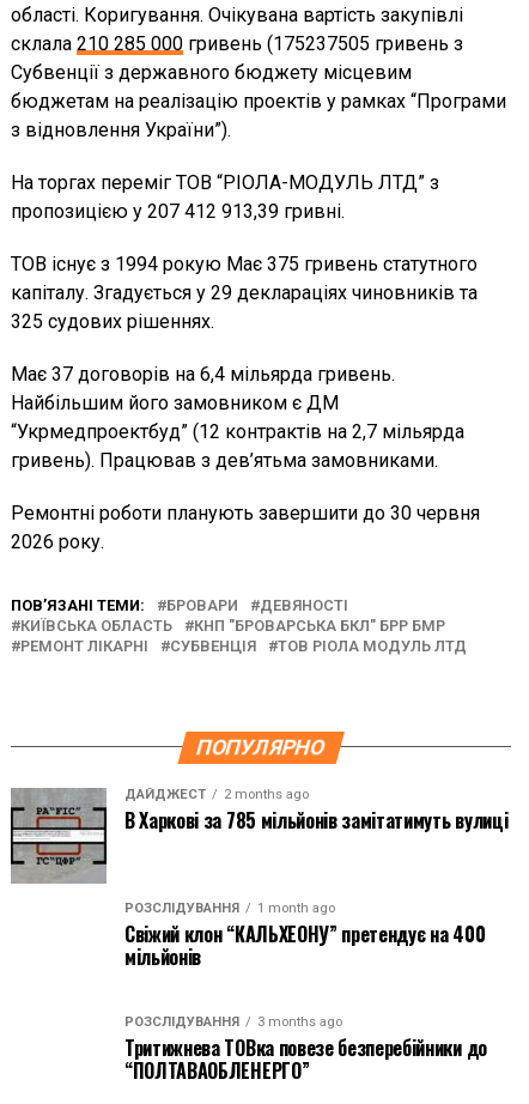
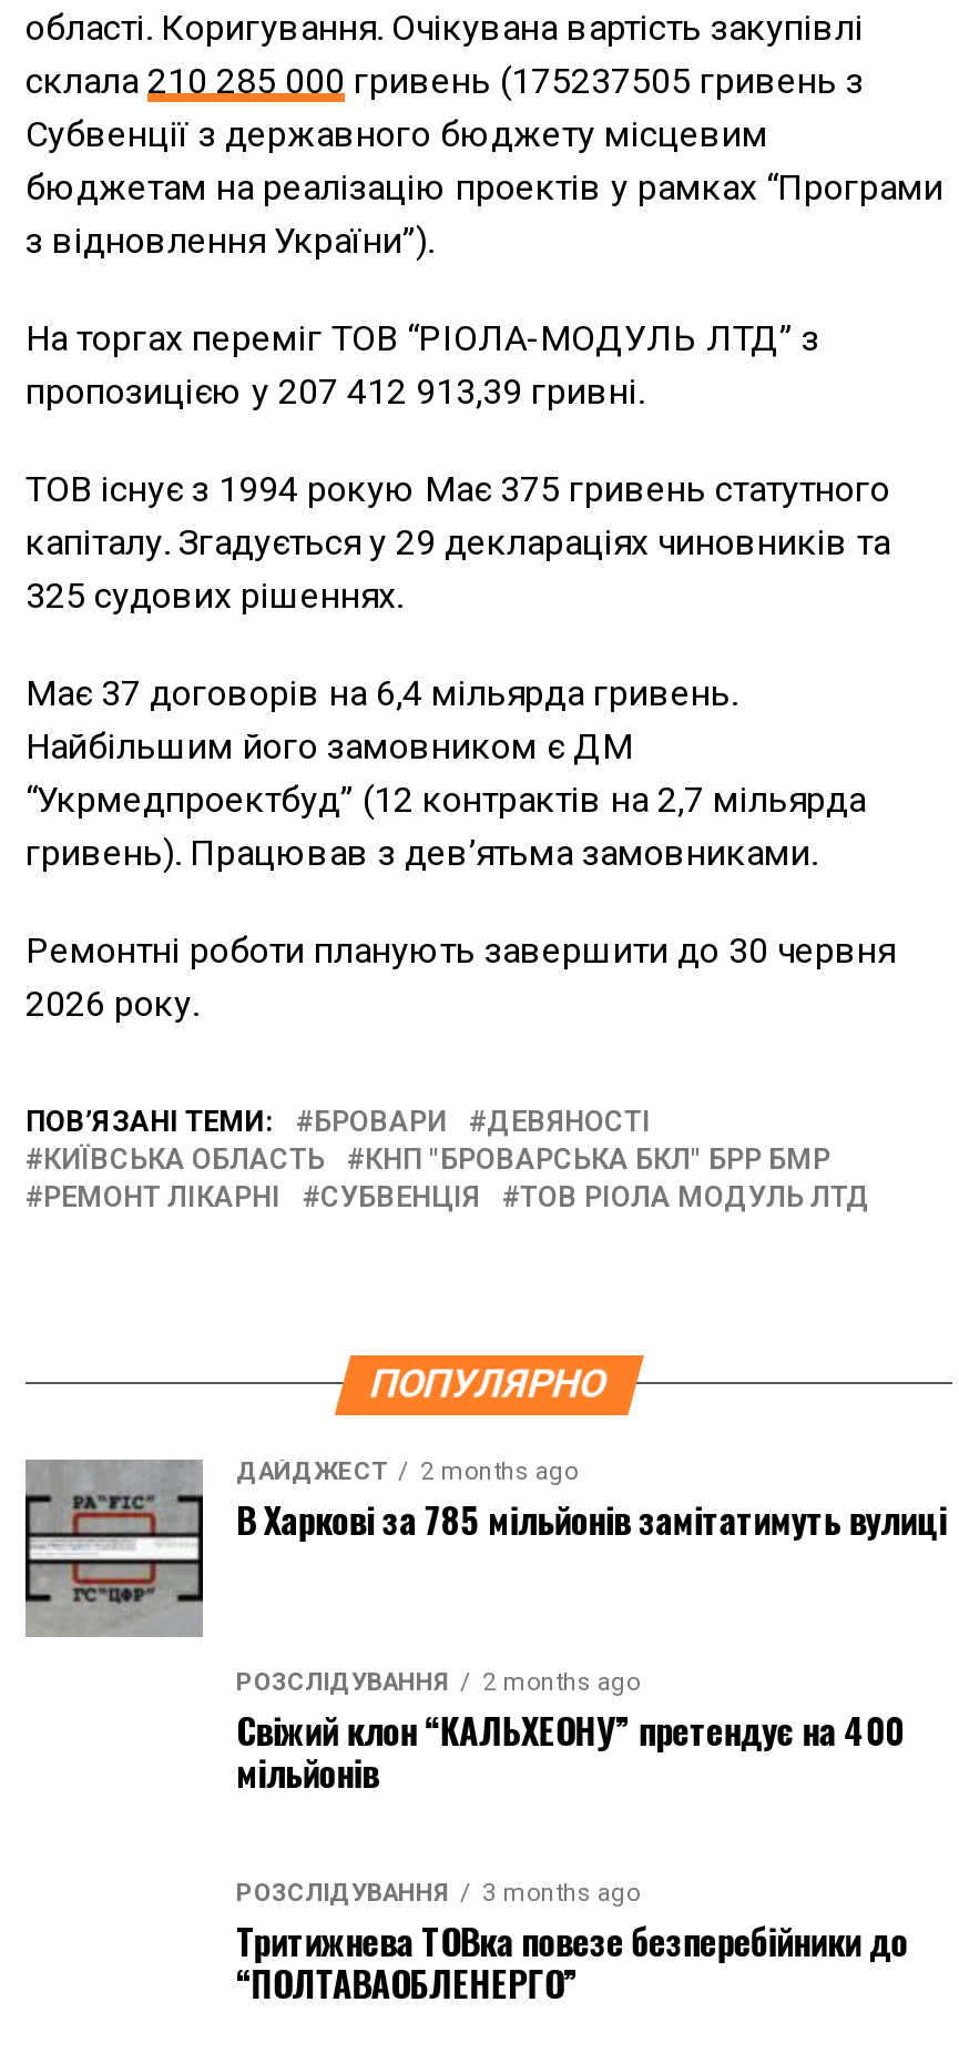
- РОЗСЛІДУВАННЯ 1 month ago
+ РОЗСЛІДУВАННЯ 2 months ago
